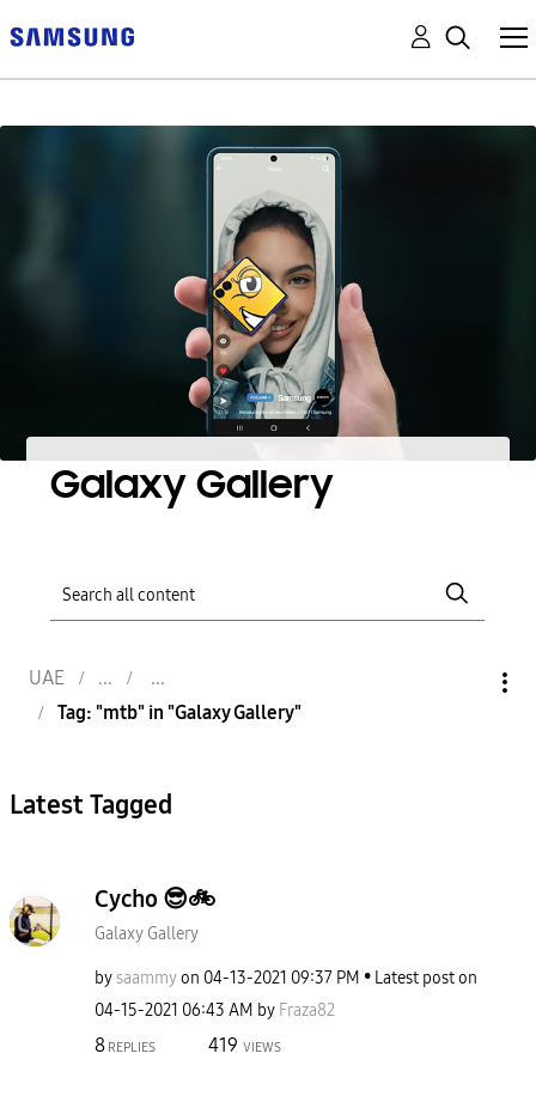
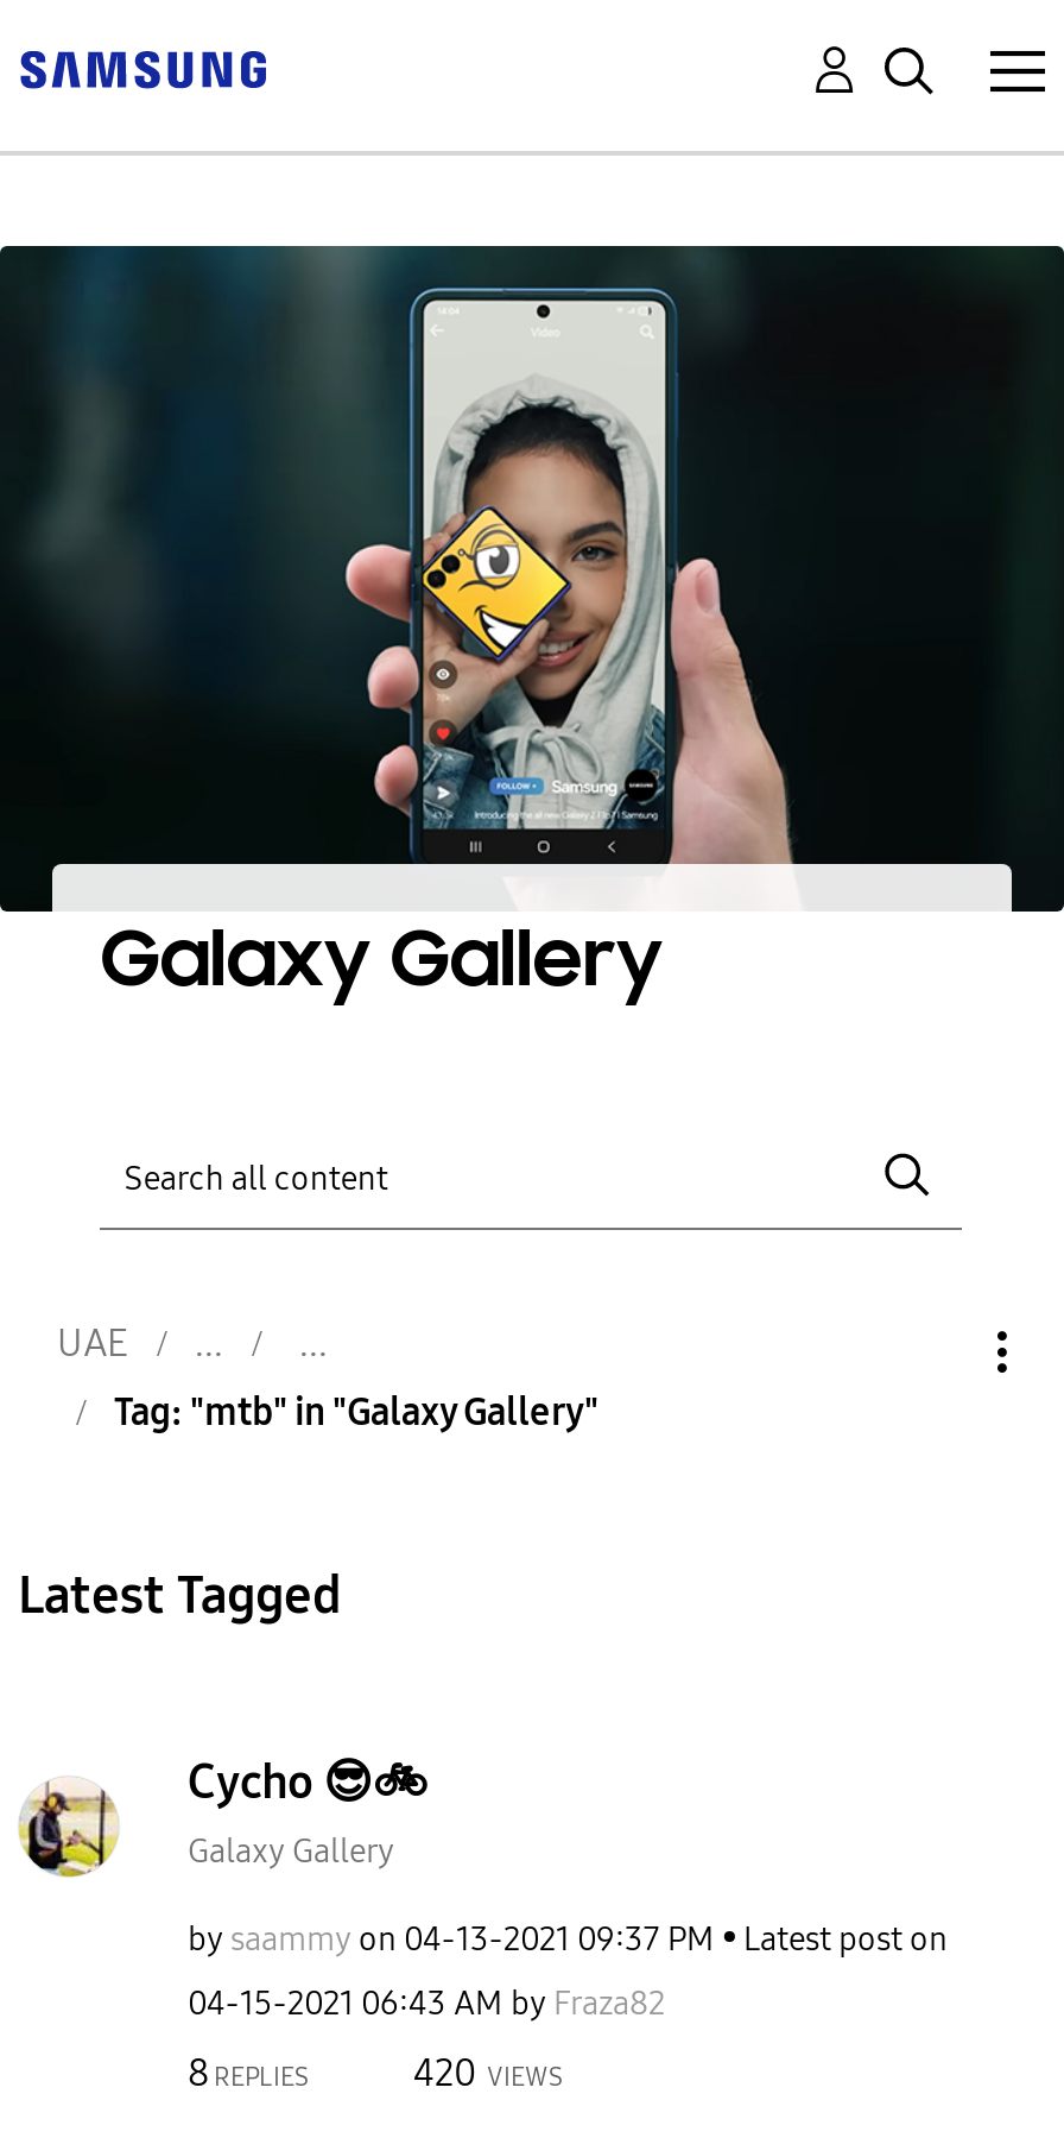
- 419 VIEWS
+ 420 VIEWS
